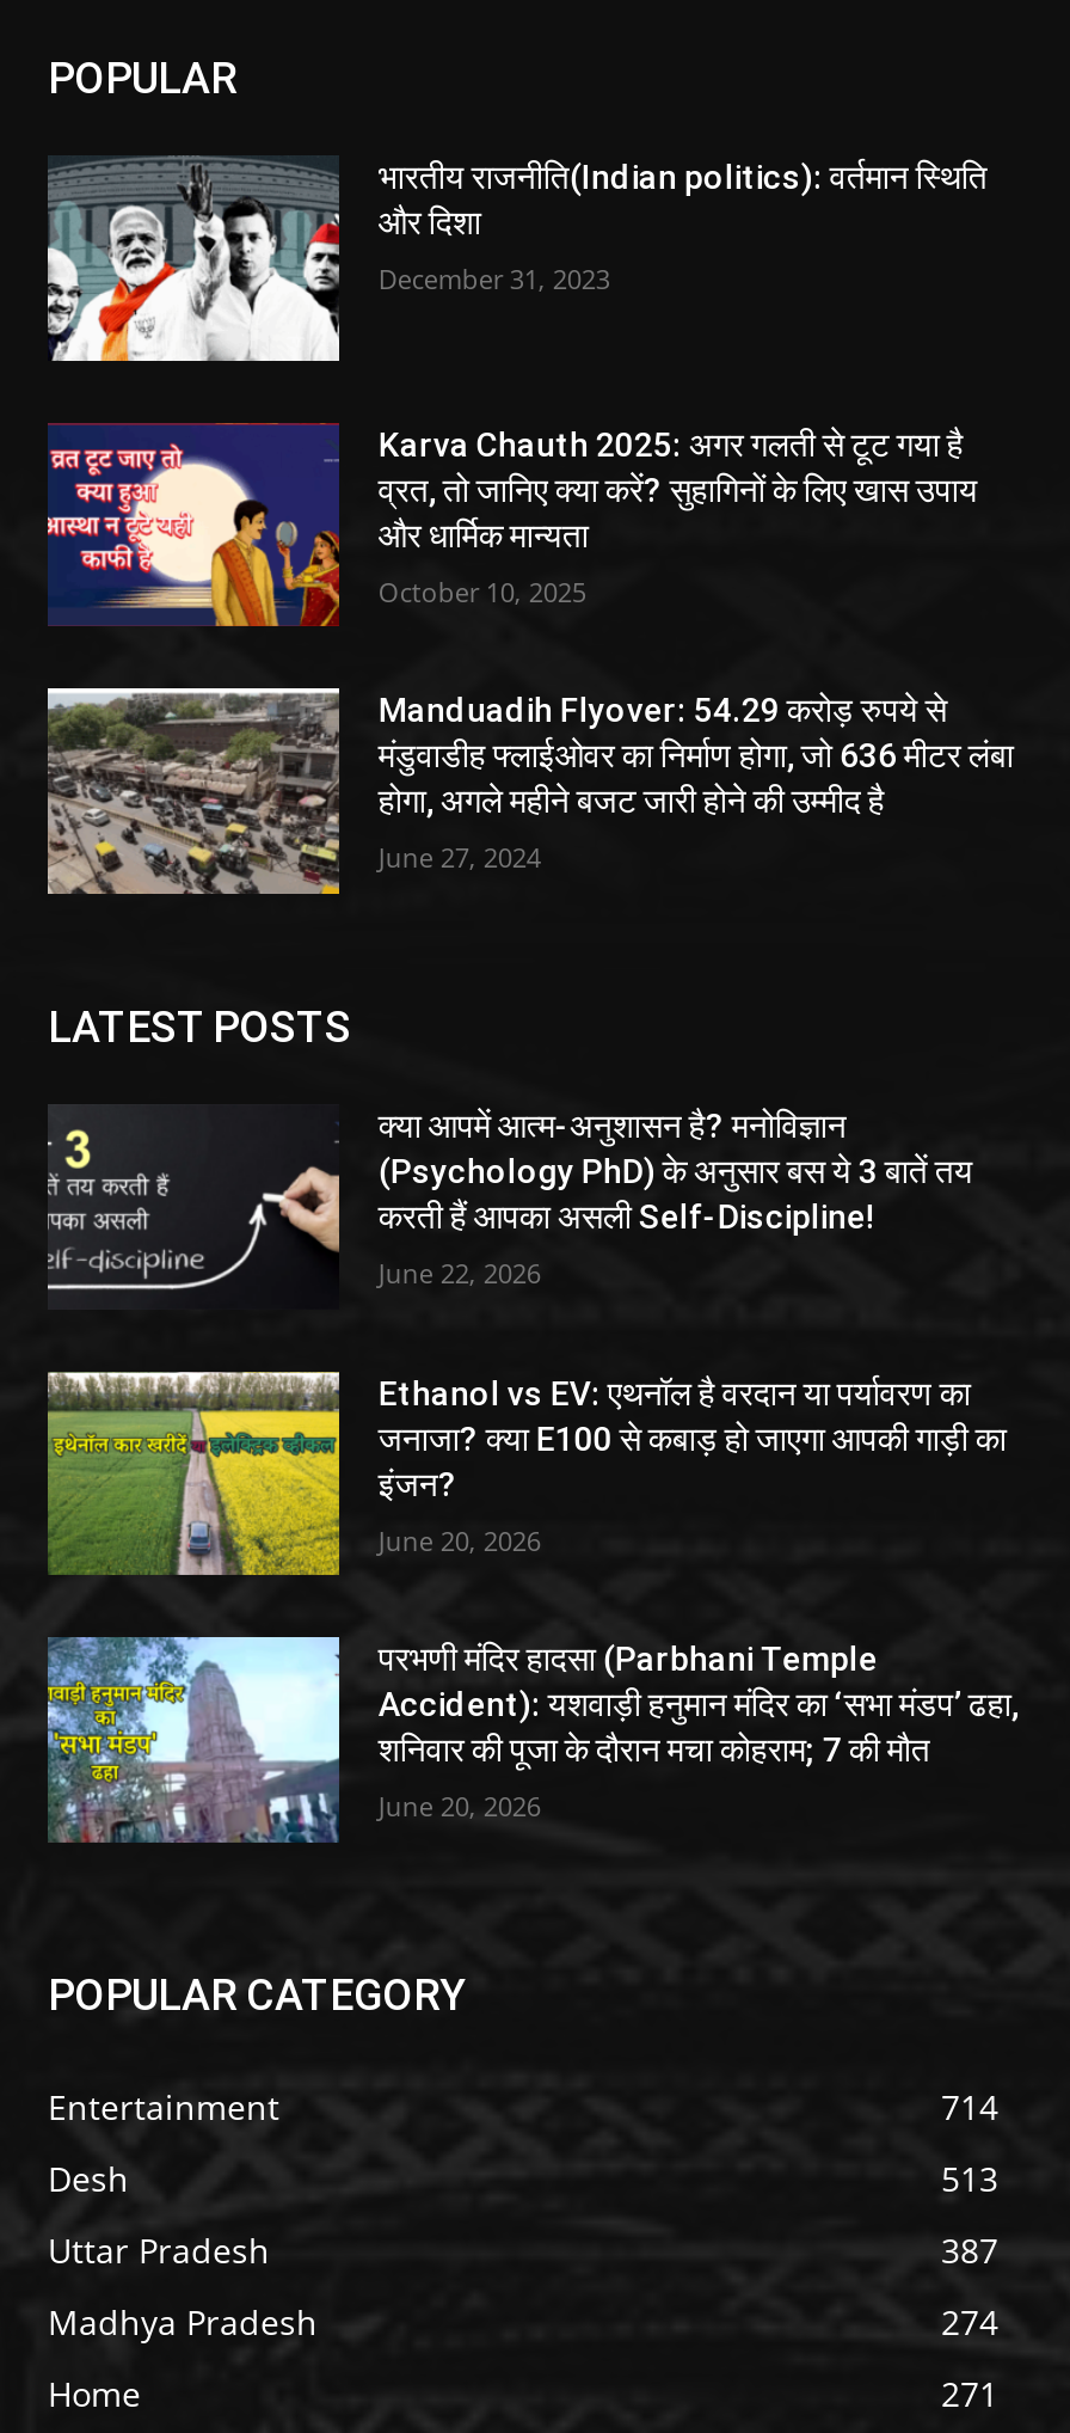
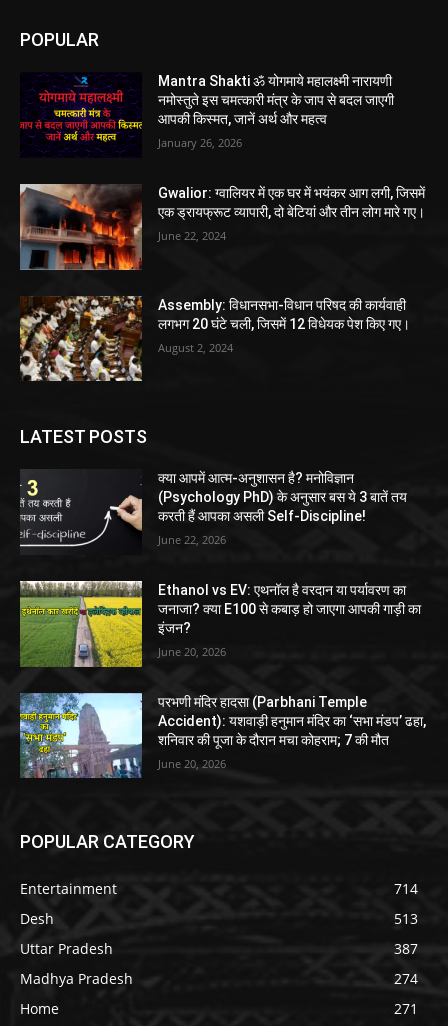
- [image]
- भारतीय राजनीति(Indian politics): वर्तमान स्थिति
- और दिशा
+ [image]
+ Mantra Shakti ॐ योगमाये महालक्ष्मी नारायणी
+ नमोस्तुते इस चमत्कारी मंत्र के जाप से बदल जाएगी
+ आपकी किस्मत, जानें अर्थ और महत्व

- December 31, 2023
+ January 26, 2026

- [image]
- Karva Chauth 2025: अगर गलती से टूट गया है
- व्रत, तो जानिए क्या करें? सुहागिनों के लिए खास उपाय
- और धार्मिक मान्यता
+ [image]
+ Gwalior: ग्वालियर में एक घर में भयंकर आग लगी, जिसमें
+ एक ड्रायफ्रूट व्यापारी, दो बेटियां और तीन लोग मारे गए।

- October 10, 2025
+ June 22, 2024

- [image]
- Manduadih Flyover: 54.29 करोड़ रुपये से
- मंडुवाडीह फ्लाईओवर का निर्माण होगा, जो 636 मीटर लंबा
- होगा, अगले महीने बजट जारी होने की उम्मीद है
+ [image]
+ Assembly: विधानसभा-विधान परिषद की कार्यवाही
+ लगभग 20 घंटे चली, जिसमें 12 विधेयक पेश किए गए।

- June 27, 2024
+ August 2, 2024
